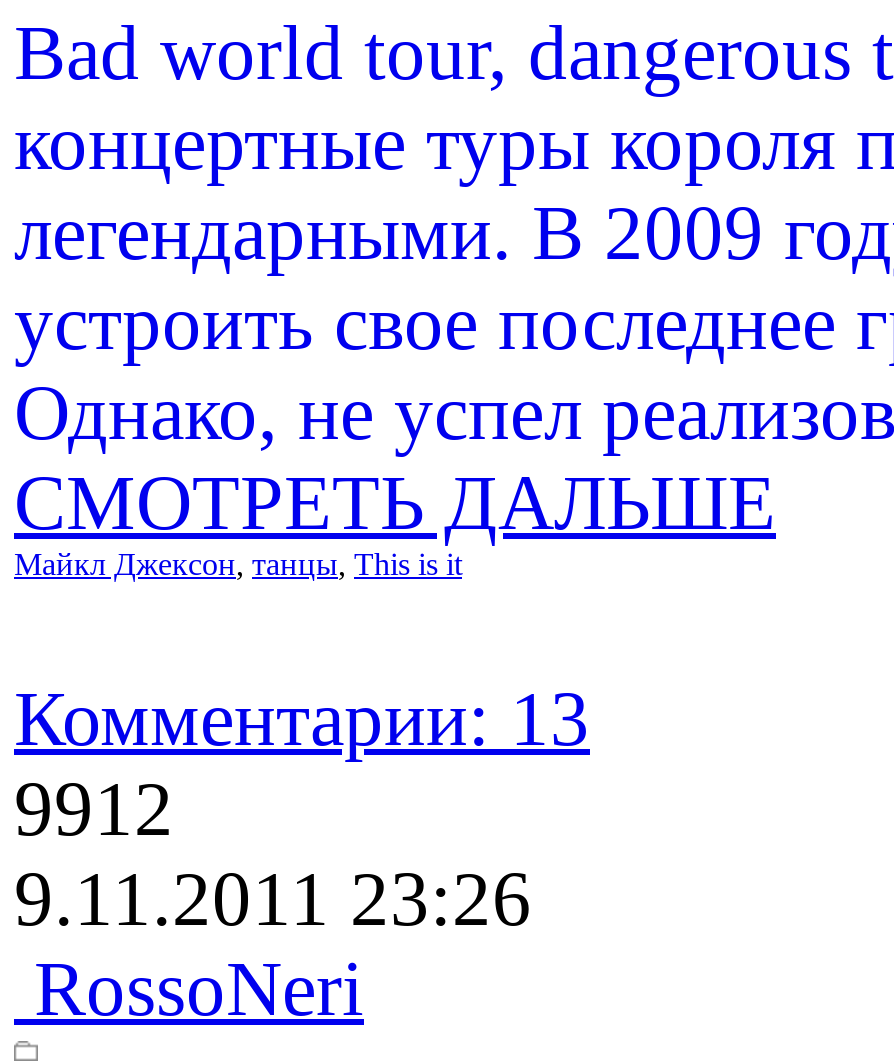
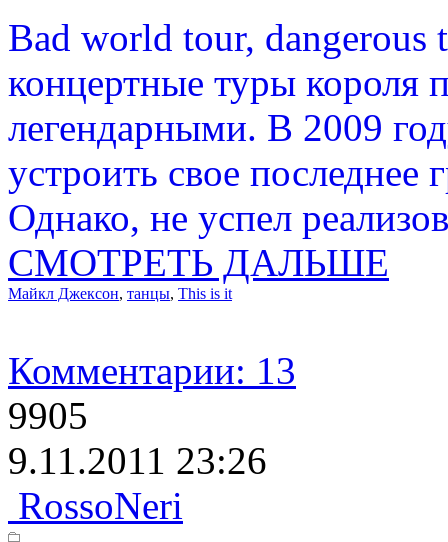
- 9912
+ 9905
